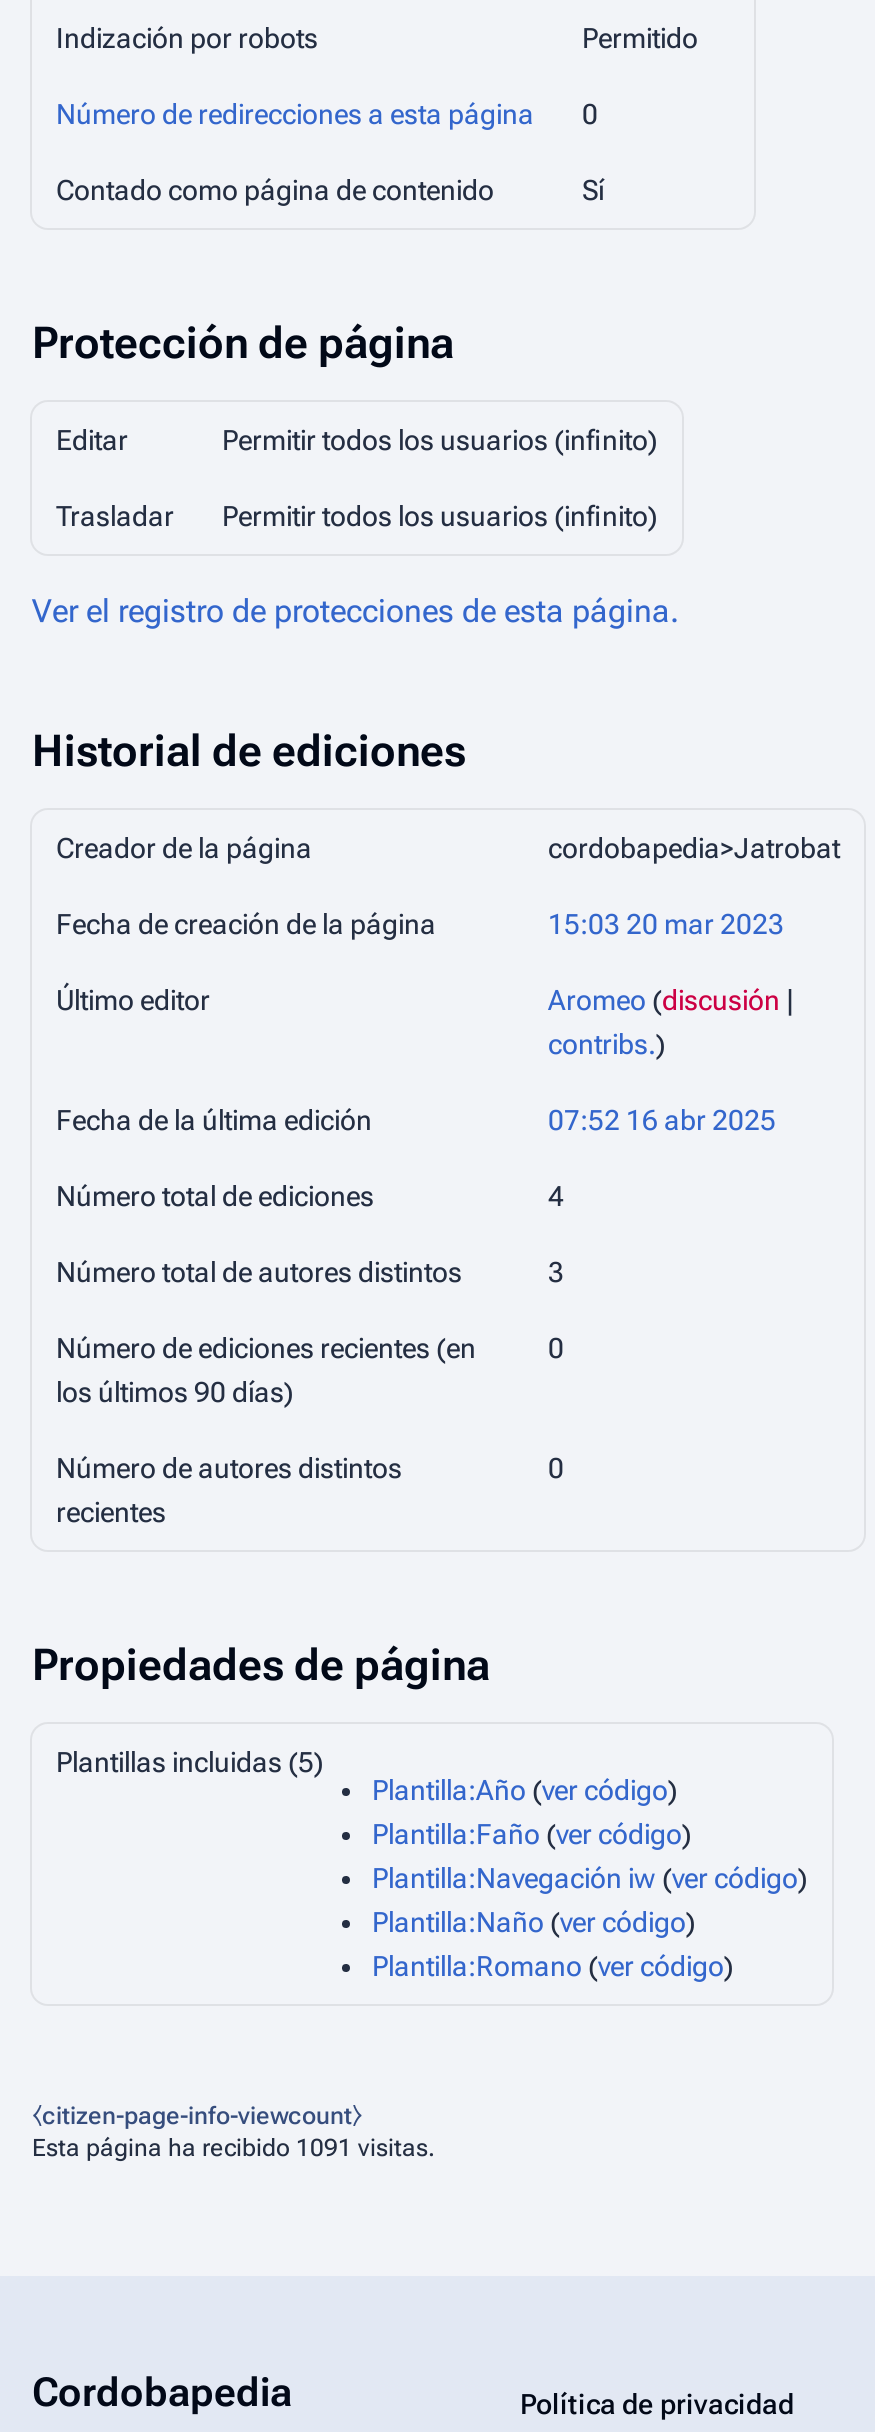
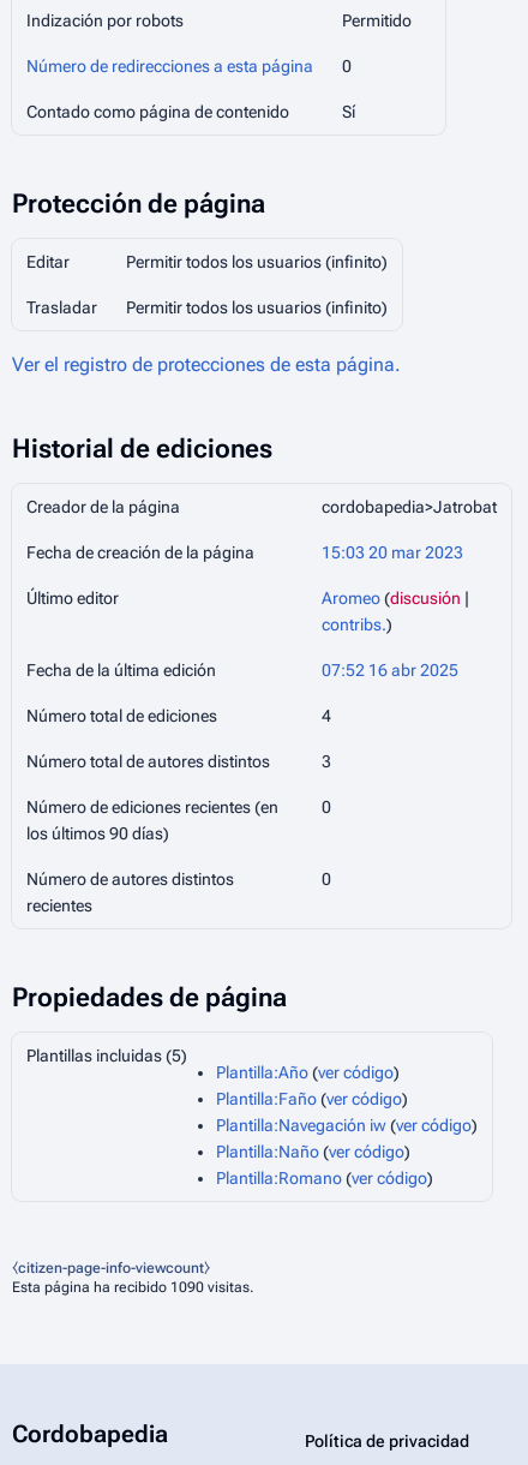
- Esta página ha recibido 1091 visitas.
+ Esta página ha recibido 1090 visitas.
